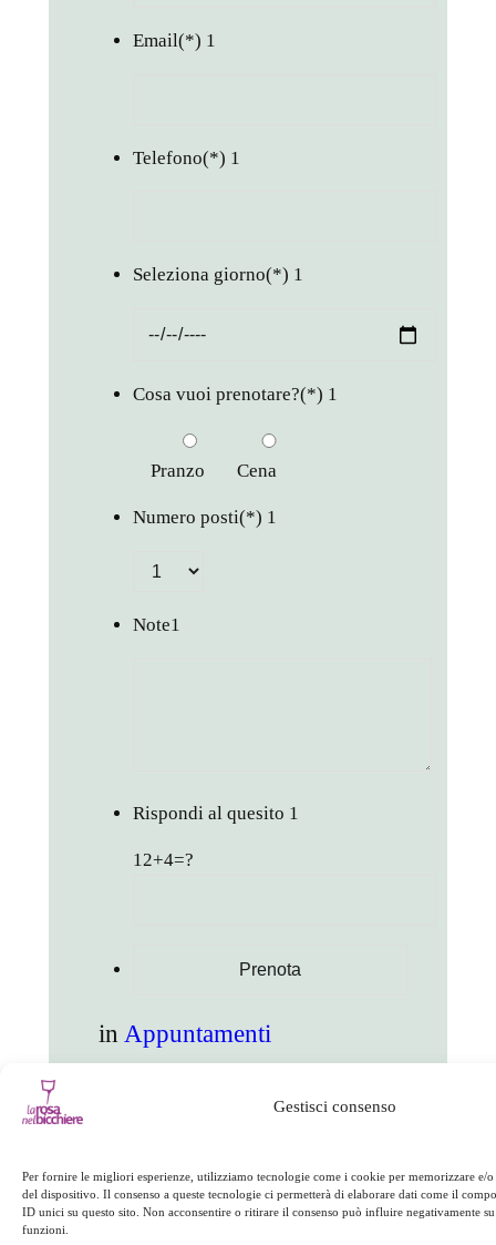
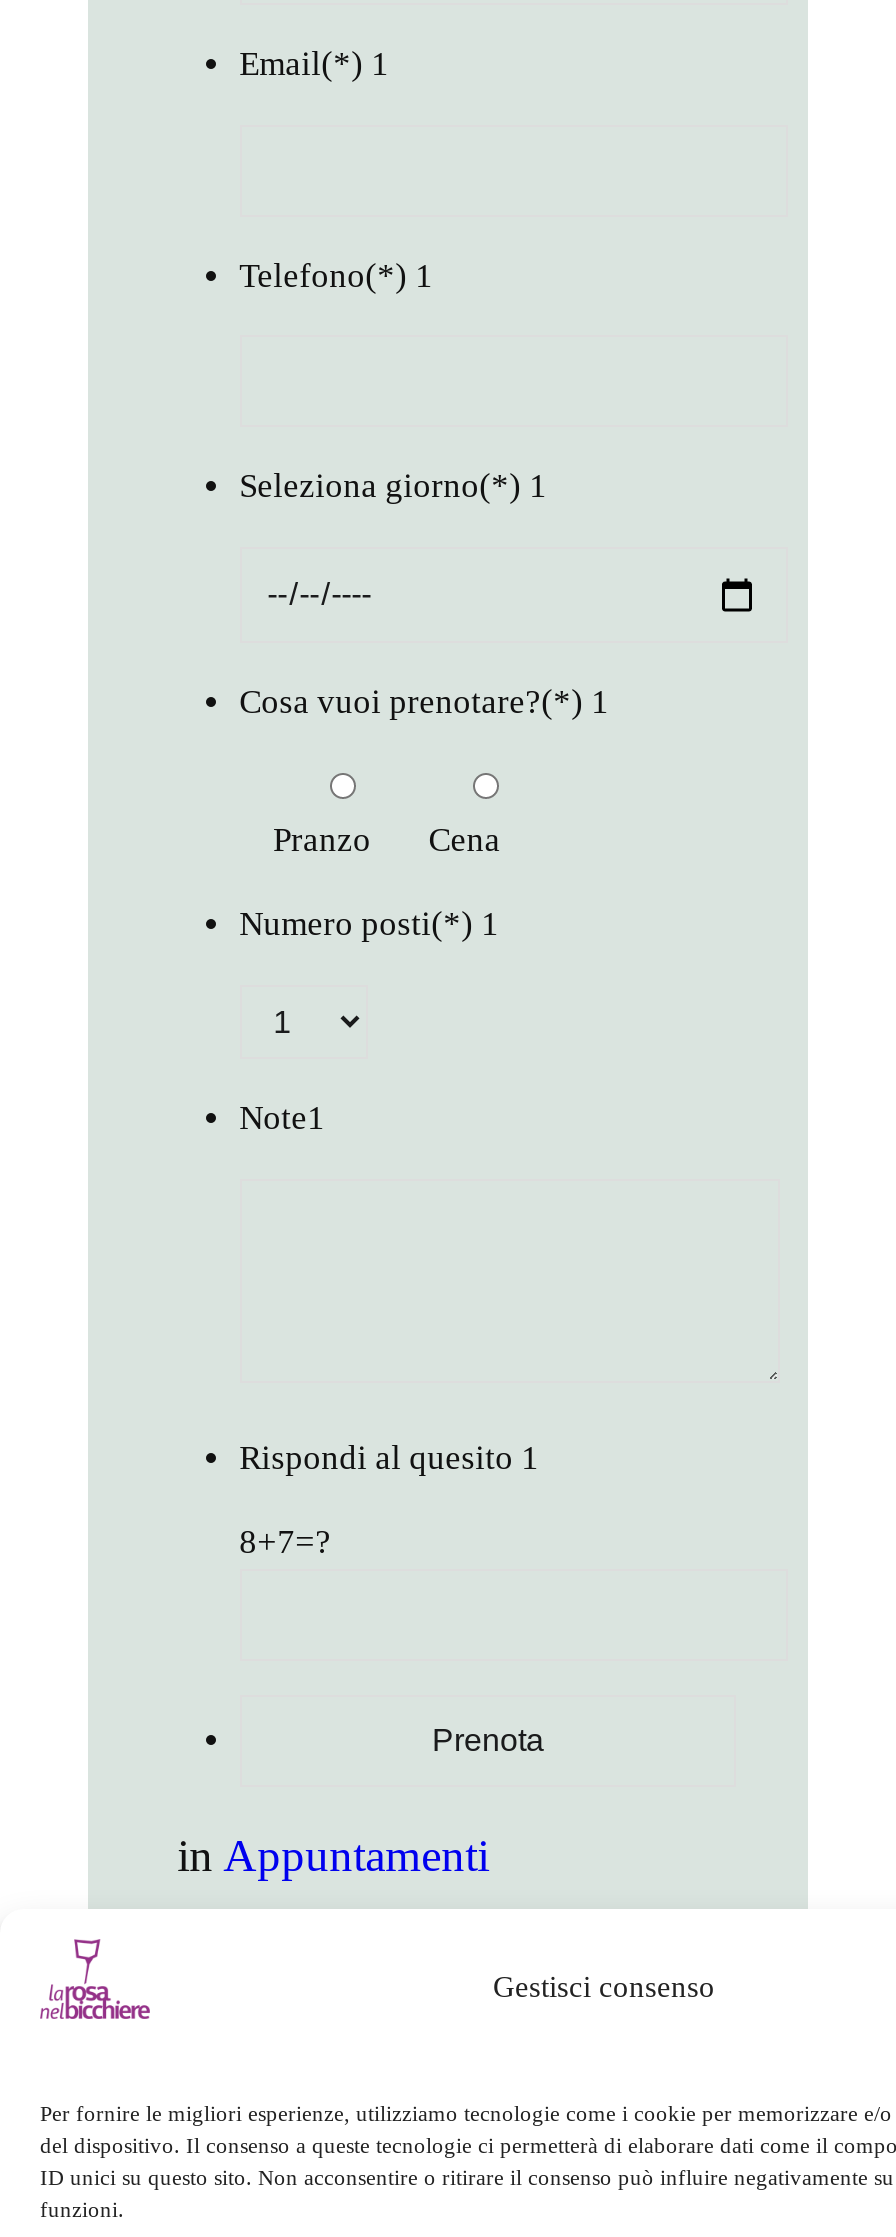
- 12+4=?
+ 8+7=?
